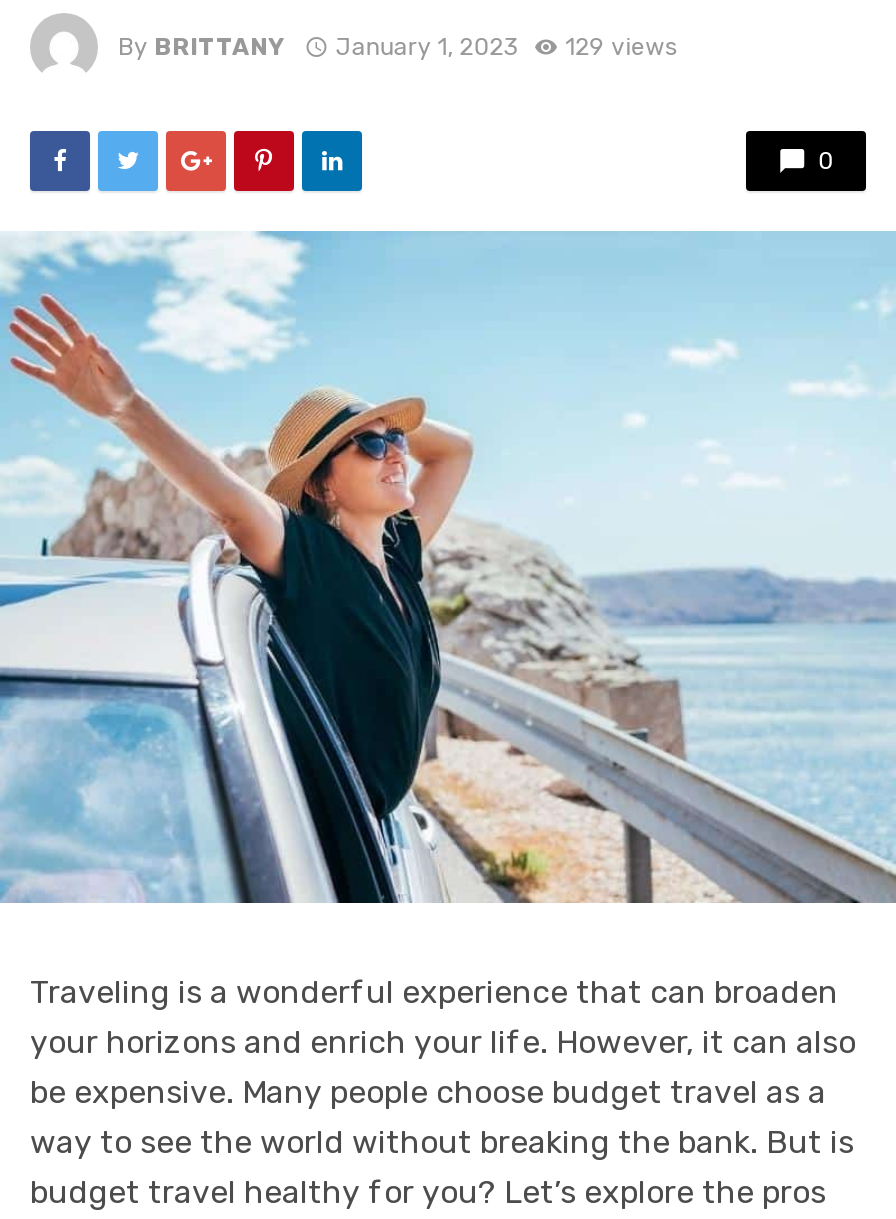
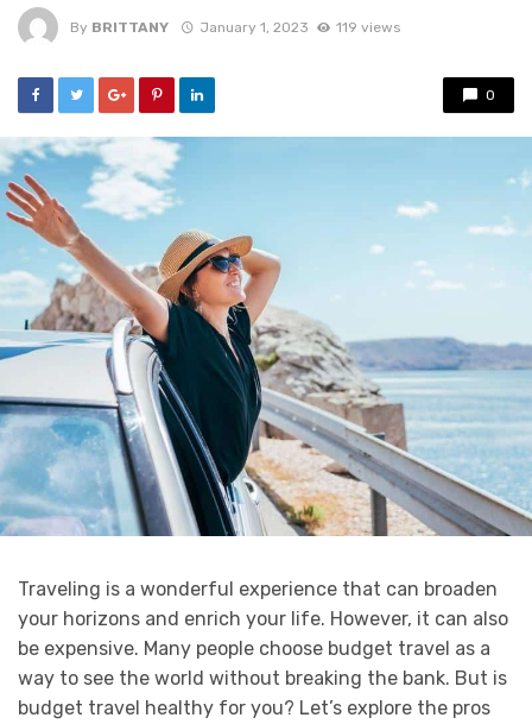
- By BRITTANY January 1, 2023 129 views
+ By BRITTANY January 1, 2023 119 views
